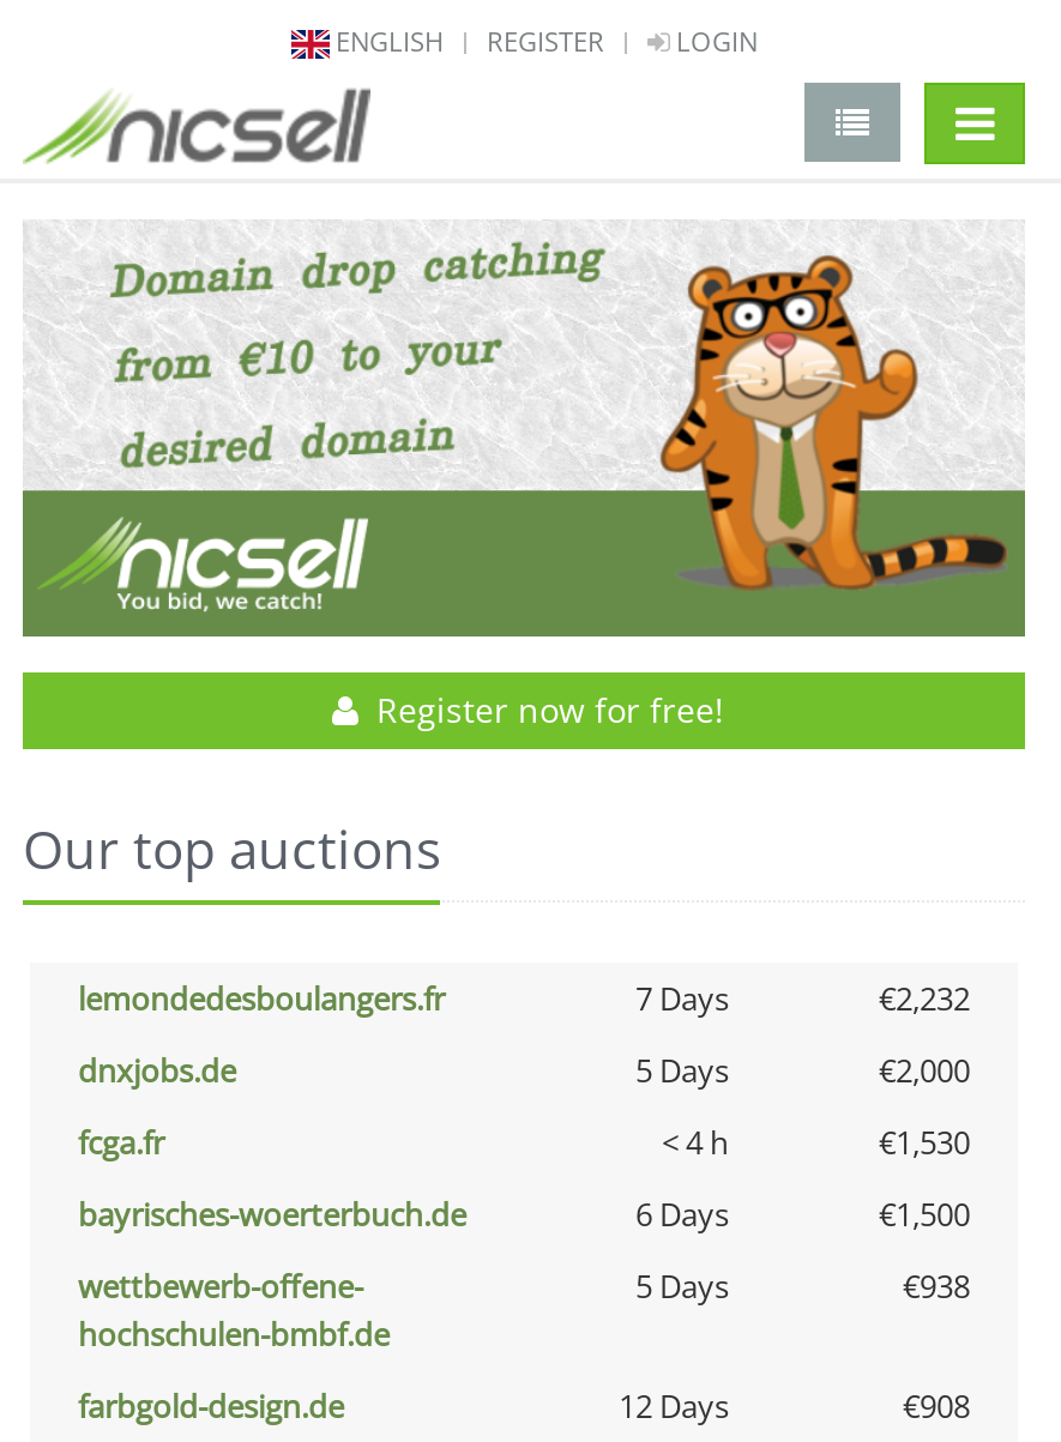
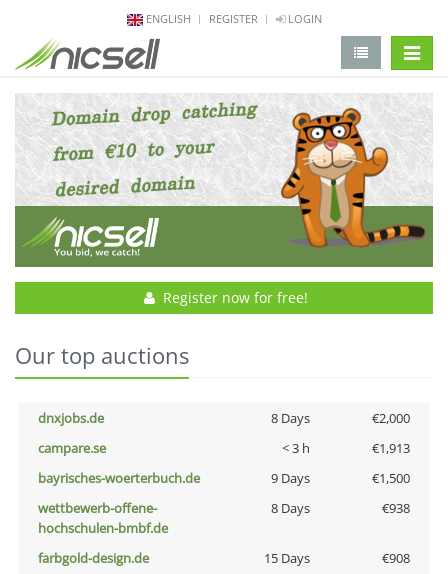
- lemondedesboulangers.fr
- 7 Days
- €2,232

- 5 Days
+ 8 Days

- fcga.fr
- < 4 h
- €1,530
+ campare.se
+ < 3 h
+ €1,913

- 6 Days
+ 9 Days

- 5 Days
+ 8 Days

- 12 Days
+ 15 Days
